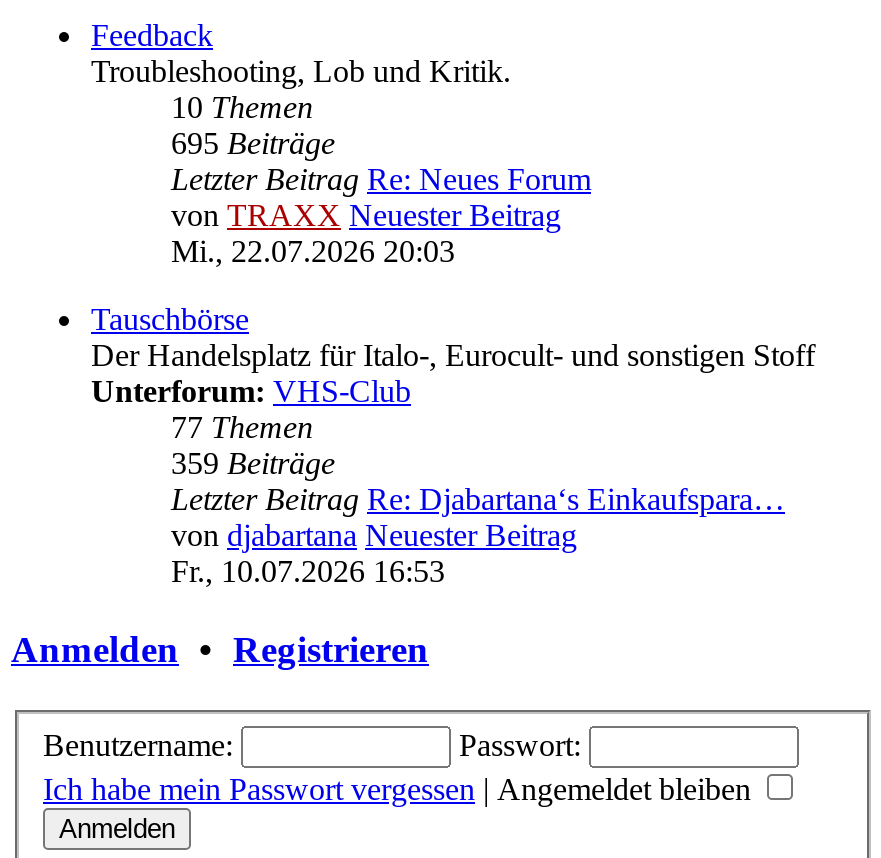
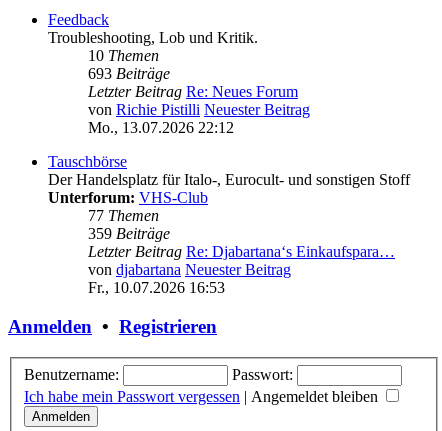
- 695 Beiträge
+ 693 Beiträge

- von TRAXX Neuester Beitrag
- Mi., 22.07.2026 20:03
+ von Richie Pistilli Neuester Beitrag
+ Mo., 13.07.2026 22:12
